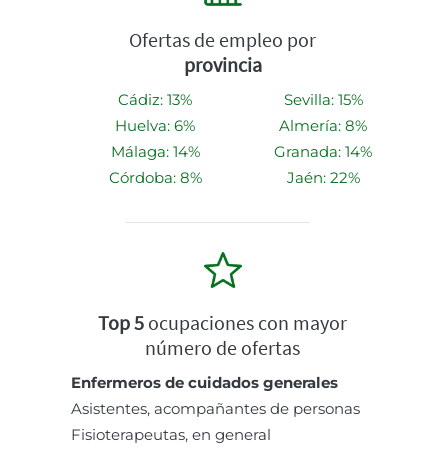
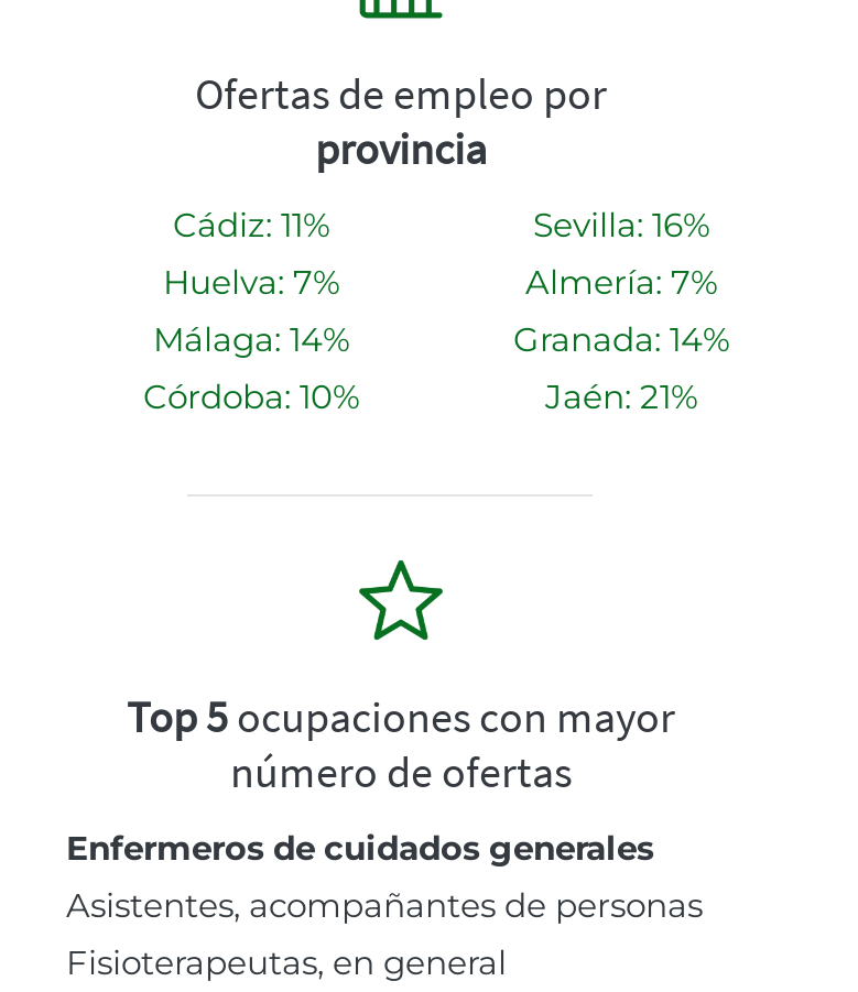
- Cádiz: 13%
+ Cádiz: 11%

- Sevilla: 15%
+ Sevilla: 16%

- Huelva: 6%
+ Huelva: 7%

- Almería: 8%
+ Almería: 7%

- Córdoba: 8%
+ Córdoba: 10%

- Jaén: 22%
+ Jaén: 21%
